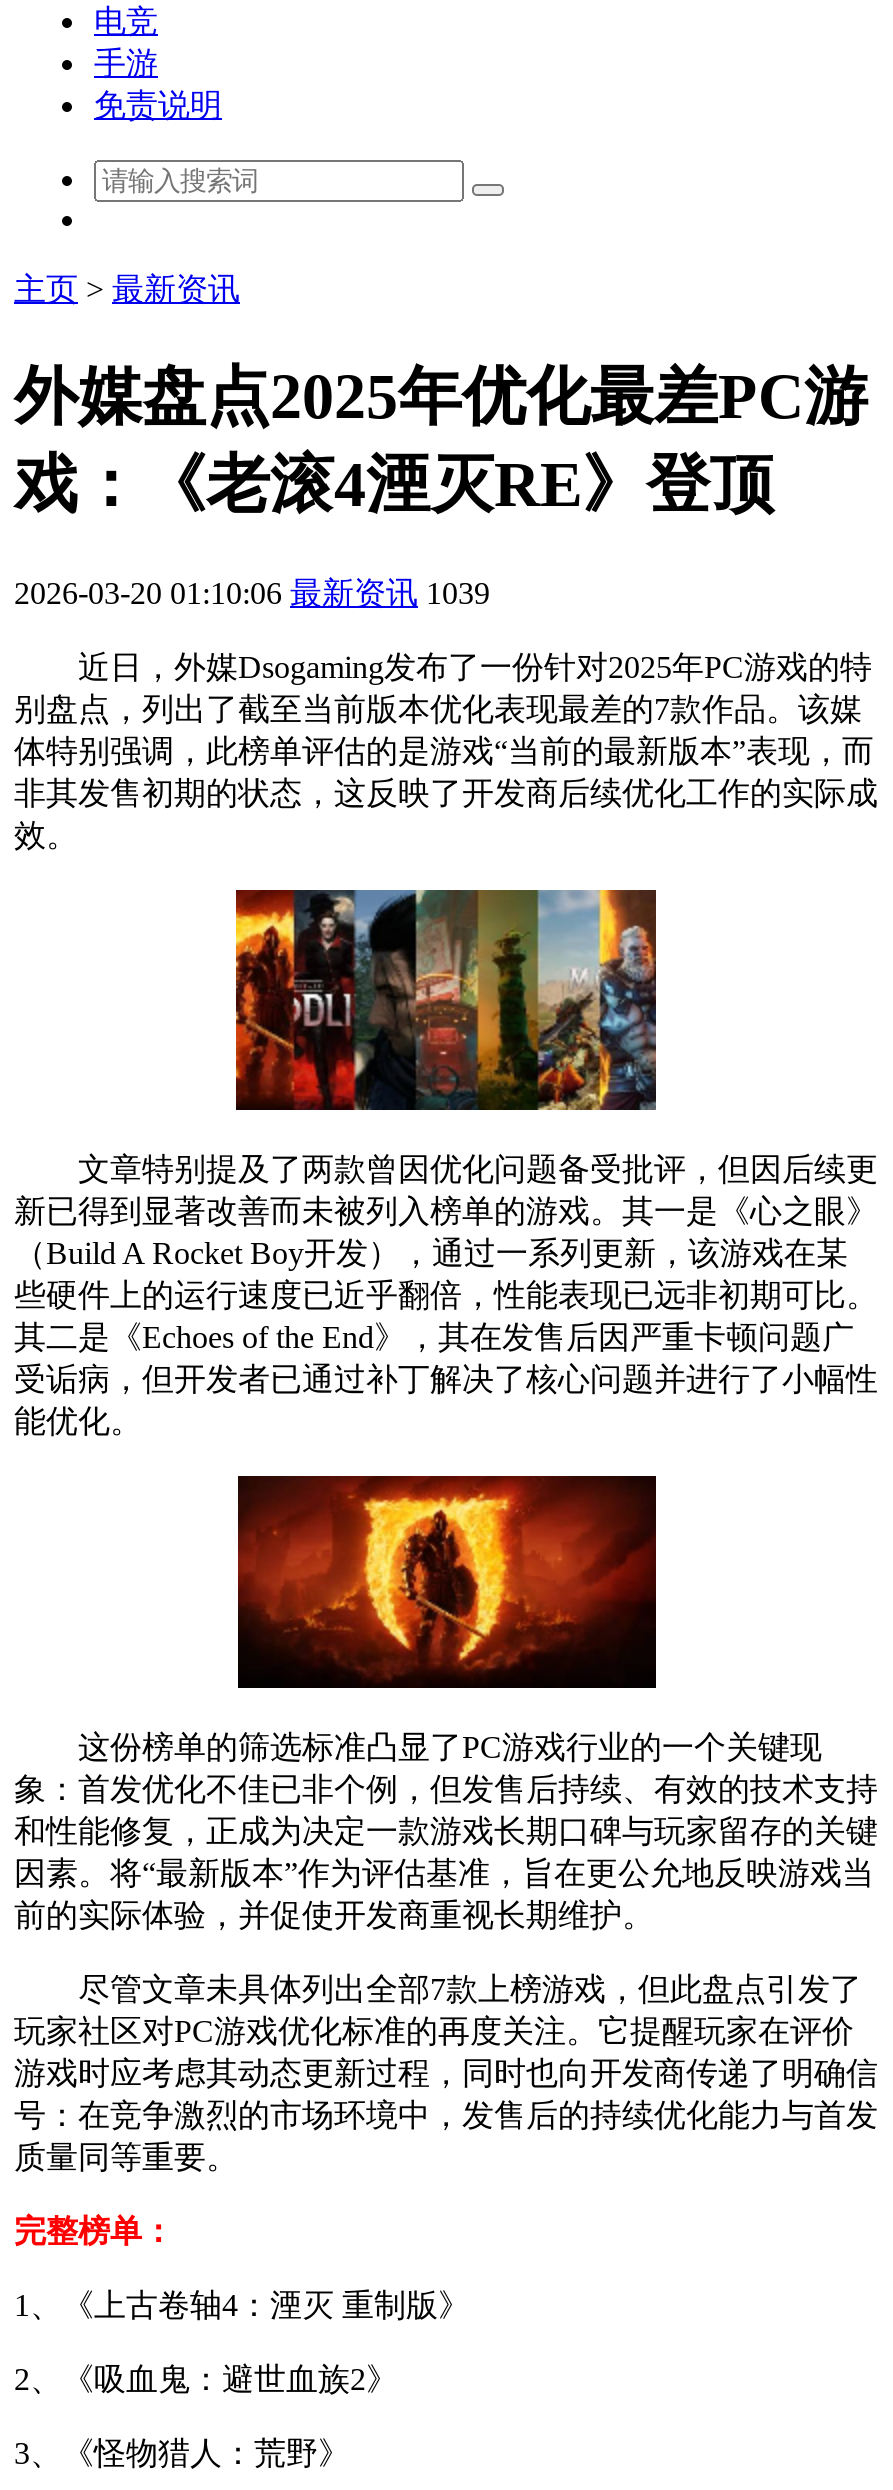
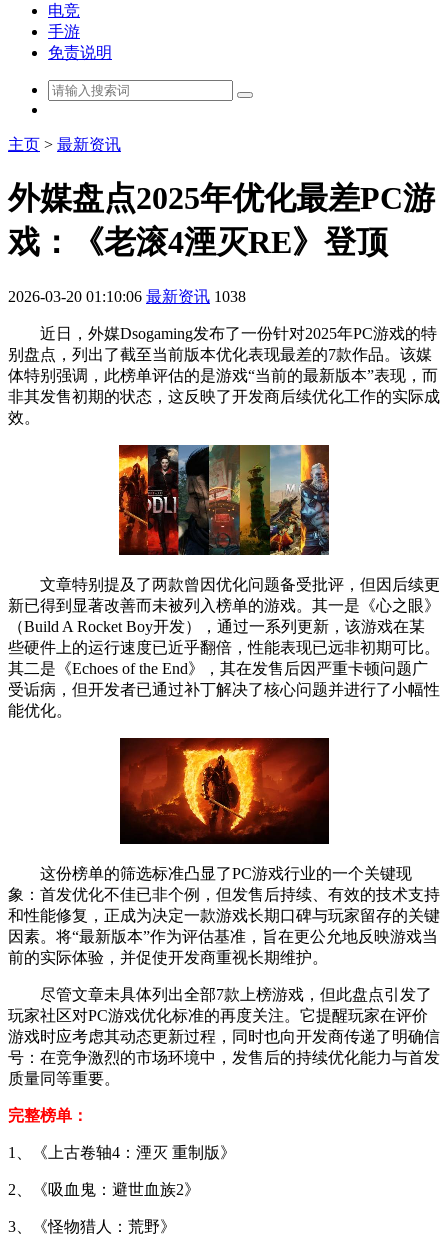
- 2026-03-20 01:10:06 最新资讯 1039
+ 2026-03-20 01:10:06 最新资讯 1038
